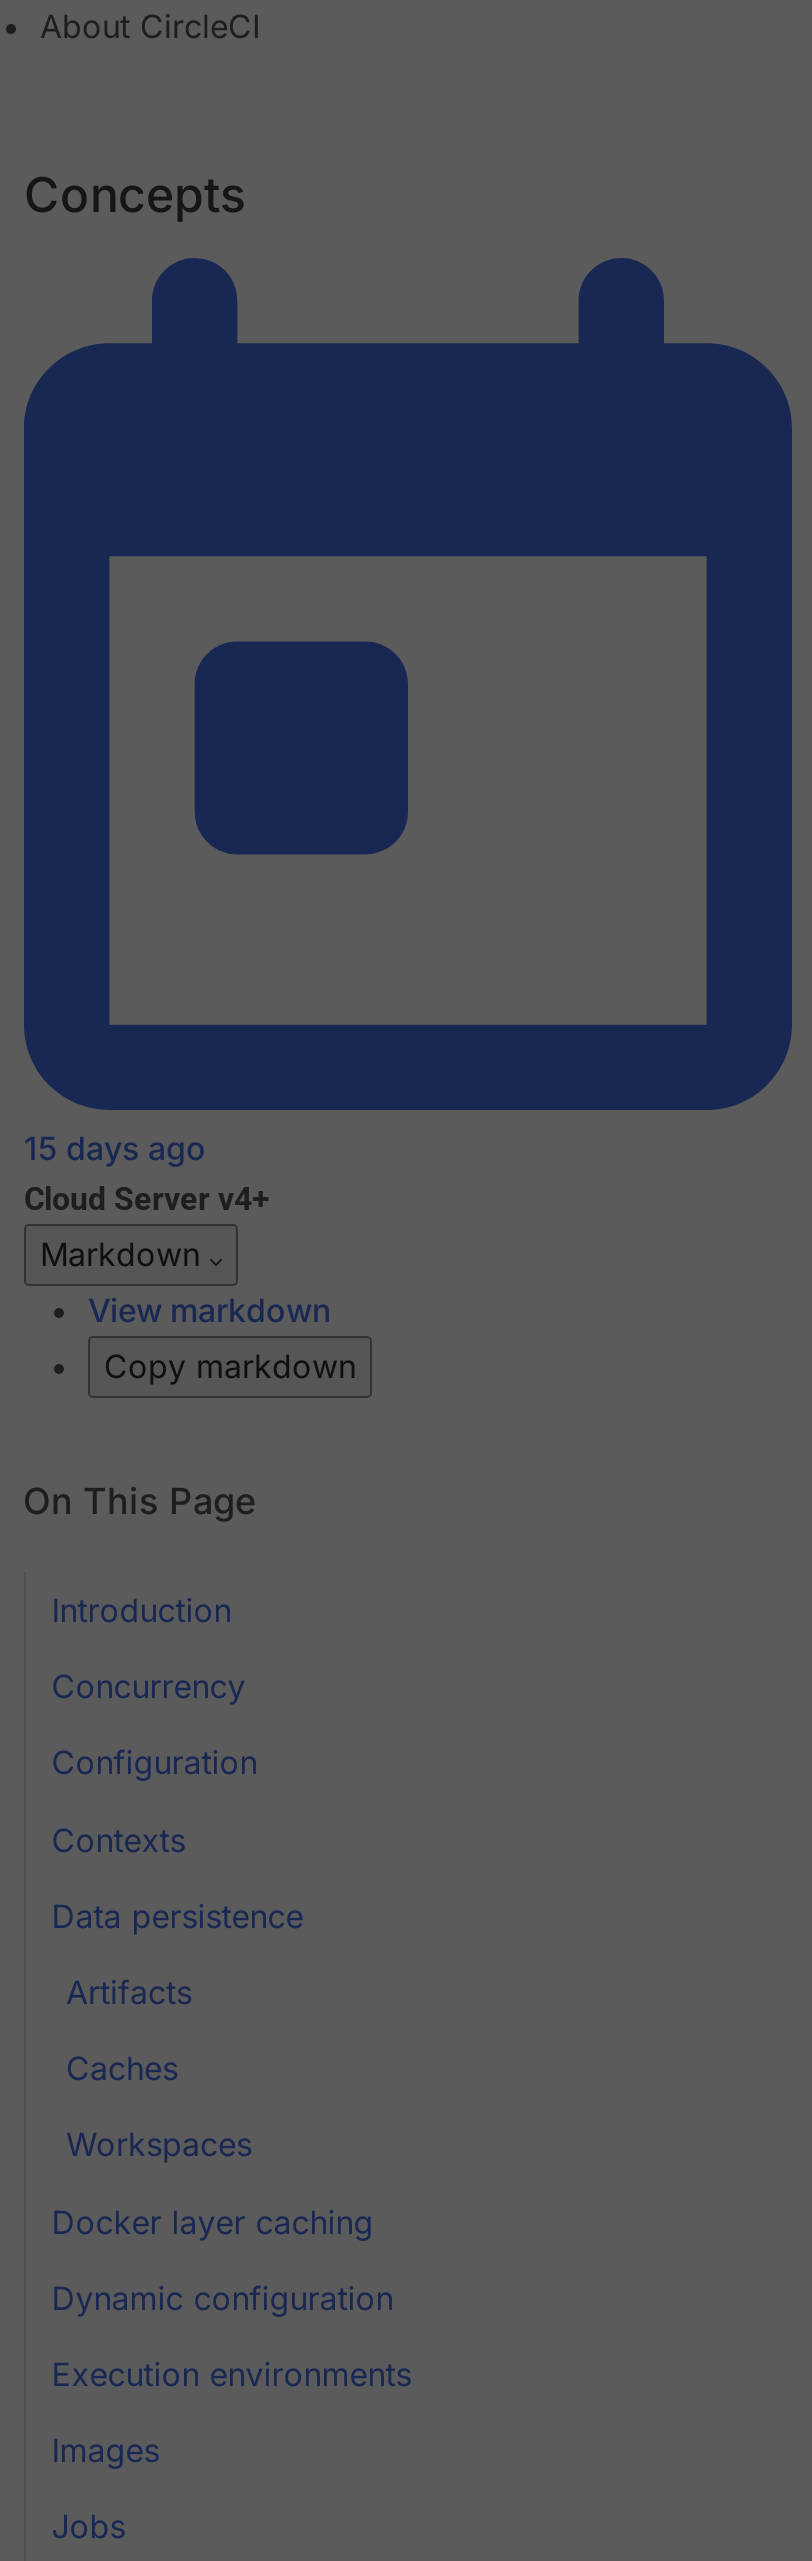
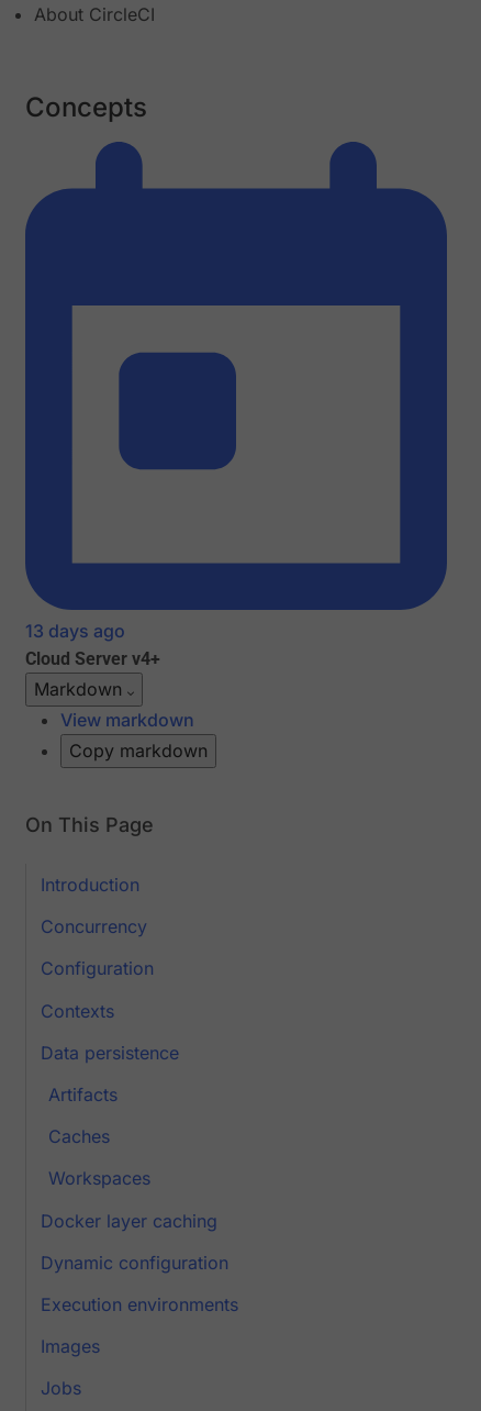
- 15 days ago
+ 13 days ago
